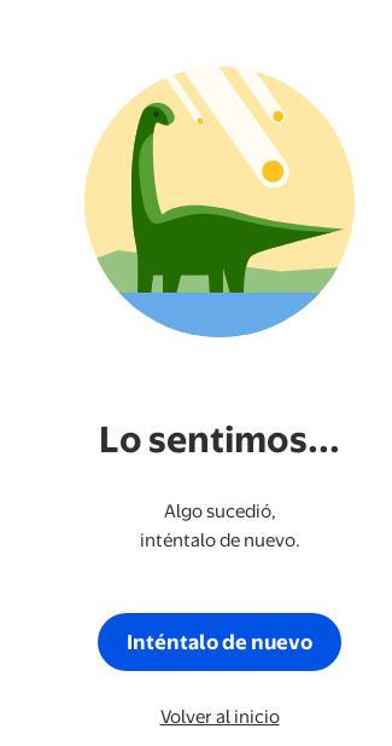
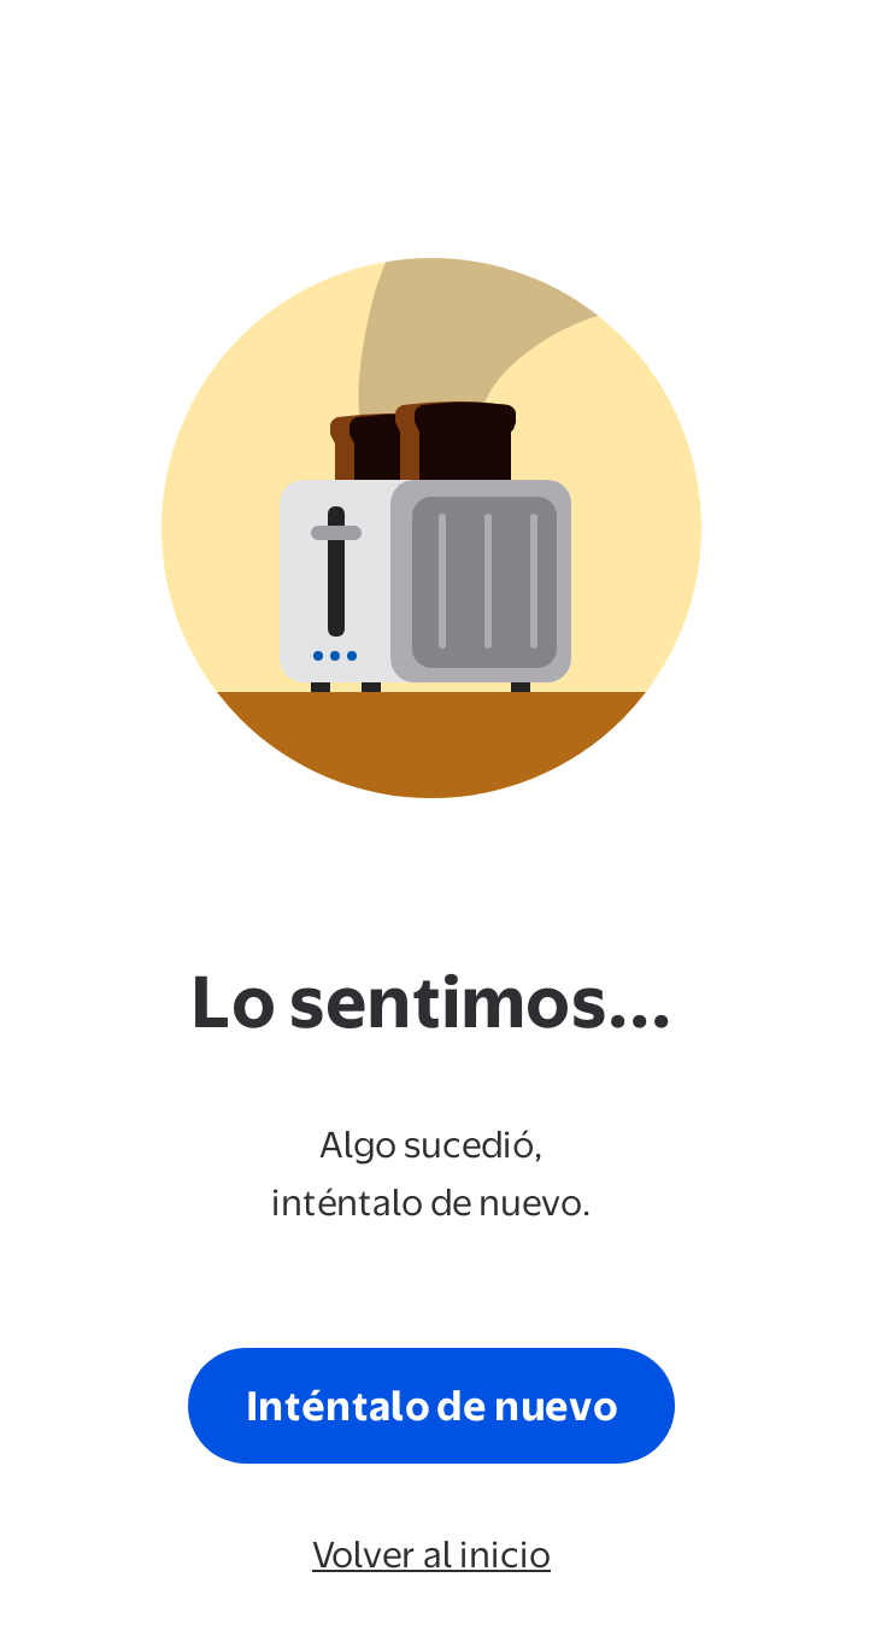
- [image]
+ [image]
